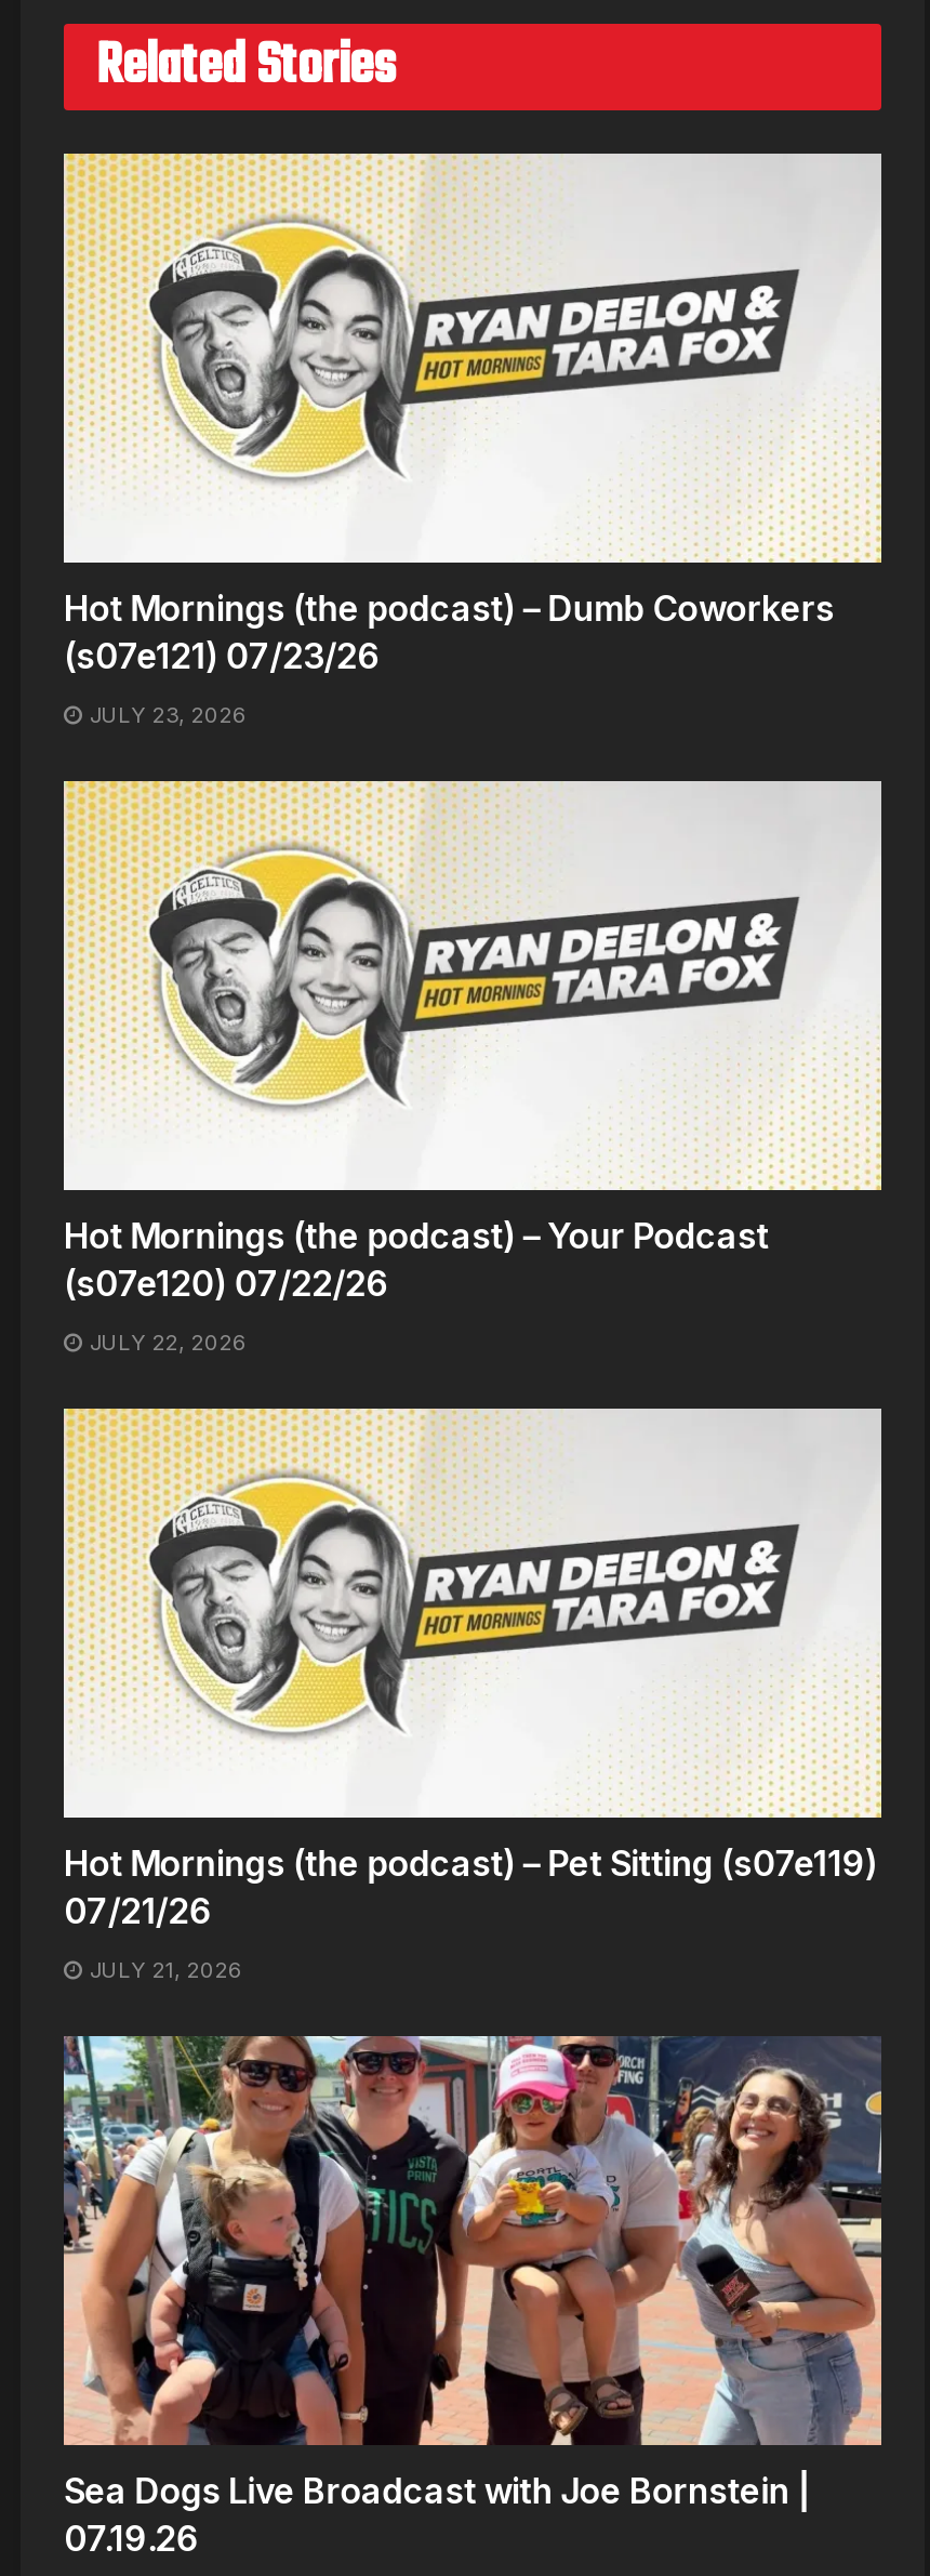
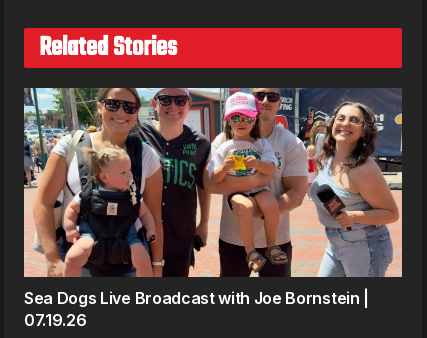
- [image]
- Hot Mornings (the podcast) – Dumb Coworkers
- (s07e121) 07/23/26
- JULY 23, 2026

- [image]
- Hot Mornings (the podcast) – Your Podcast
- (s07e120) 07/22/26
- JULY 22, 2026

- [image]
- Hot Mornings (the podcast) – Pet Sitting (s07e119)
- 07/21/26
- JULY 21, 2026
